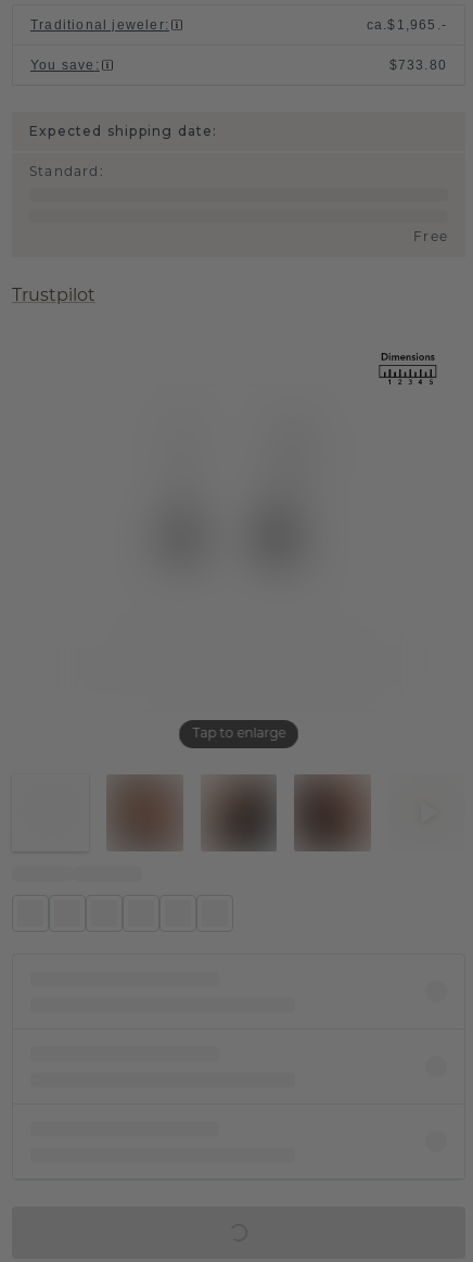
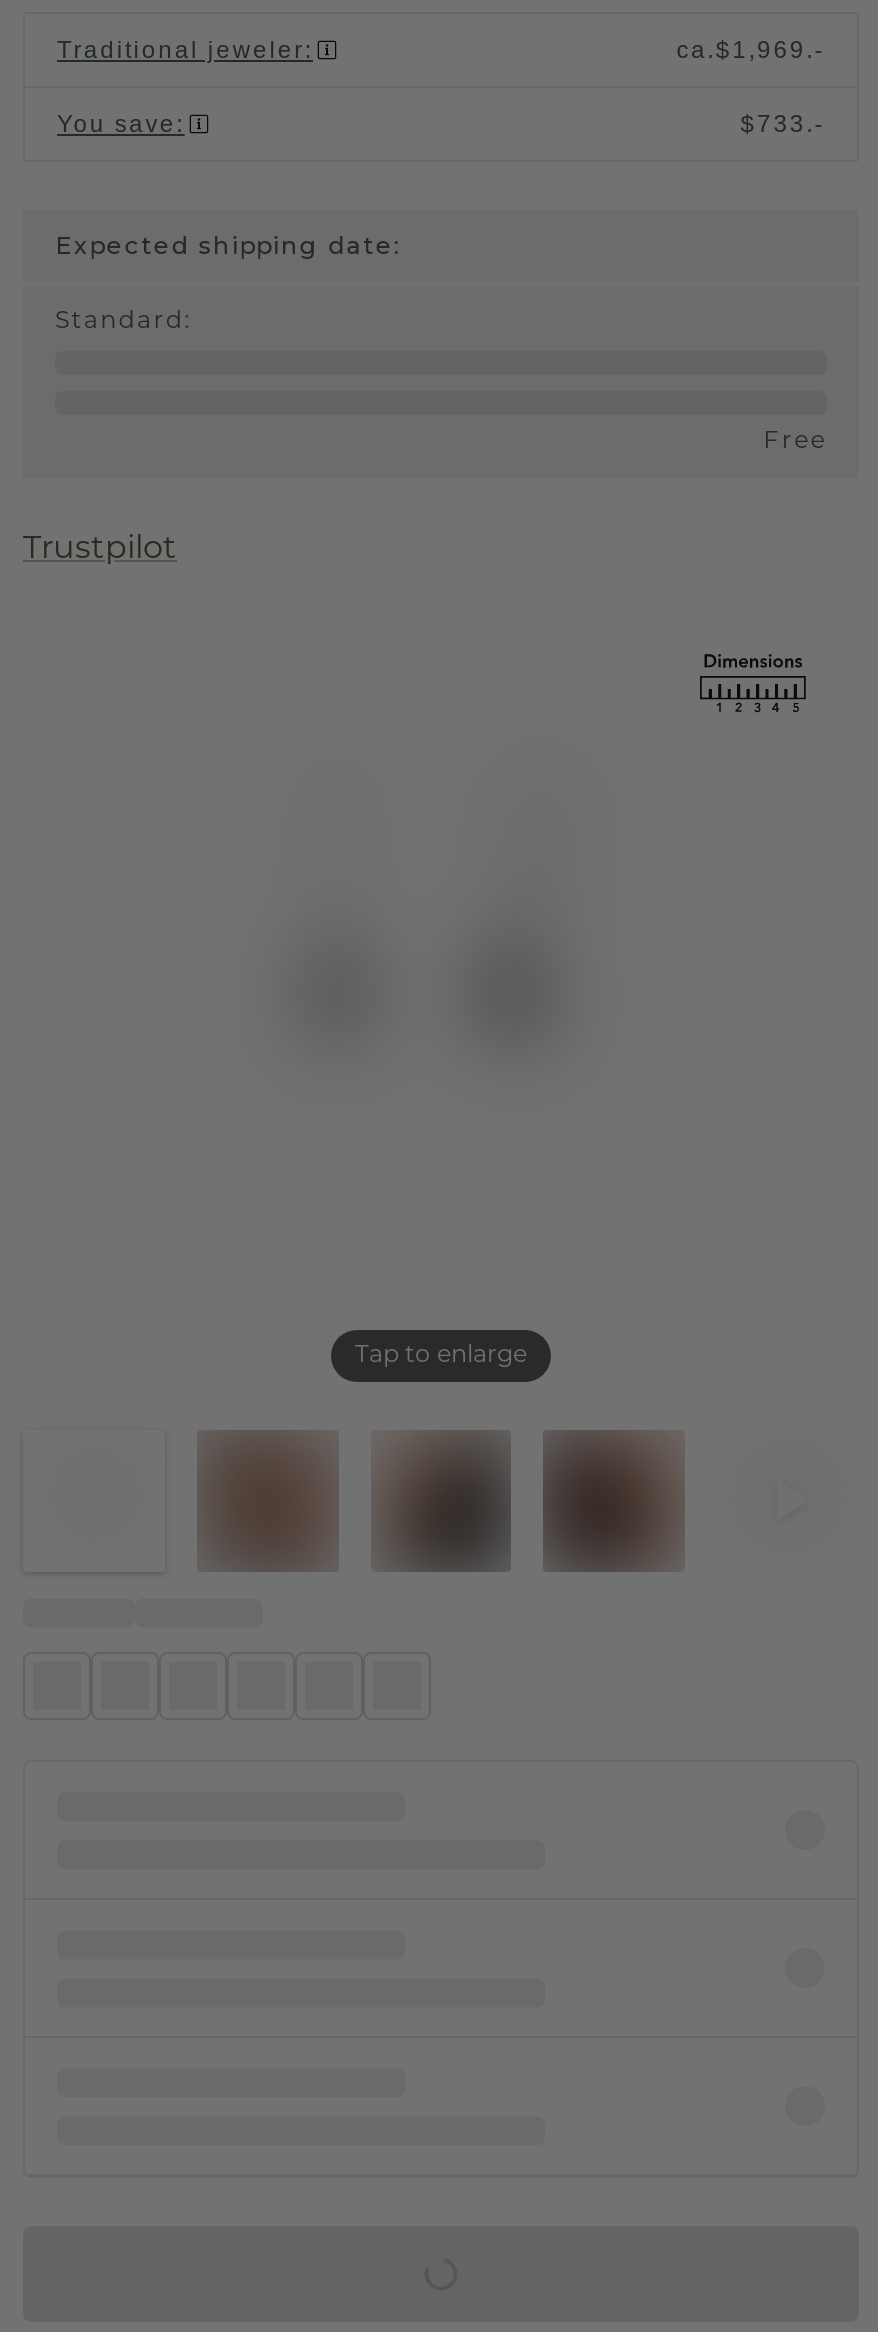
- ca. $1,965.-
+ ca. $1,969.-

- $733.80
+ $733.-
